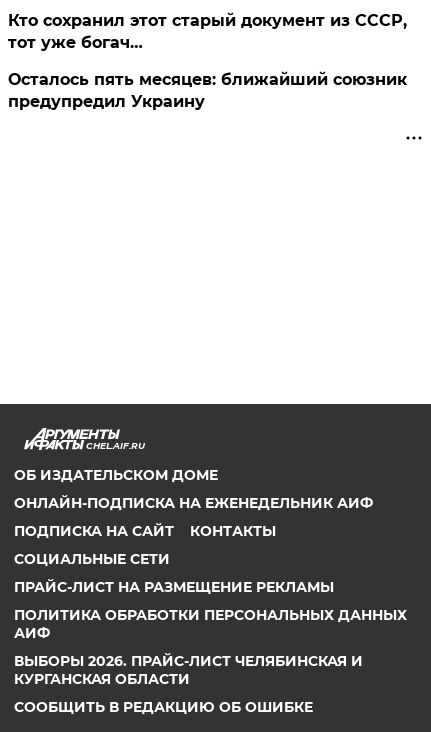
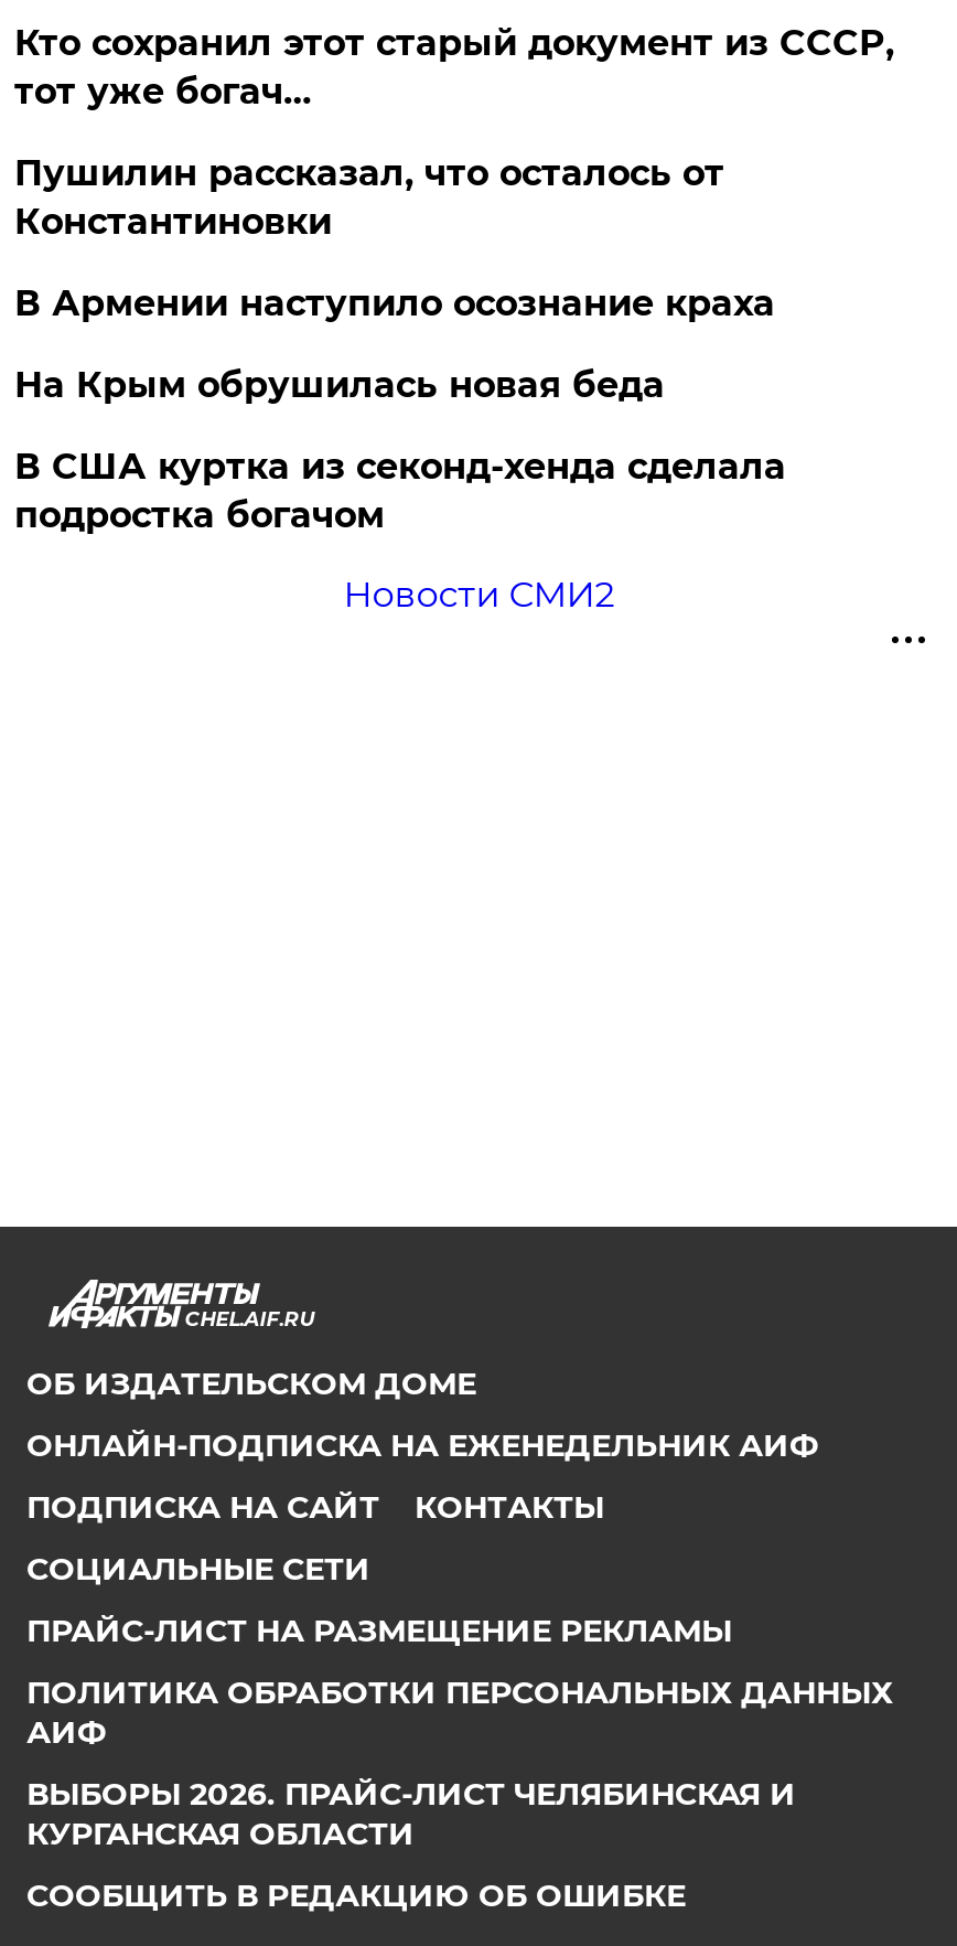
- Осталось пять месяцев: ближайший союзник
- предупредил Украину
+ Пушилин рассказал, что осталось от
+ Константиновки
+ В Армении наступило осознание краха
+ На Крым обрушилась новая беда
+ В США куртка из секонд-хенда сделала
+ подростка богачом
+ Новости СМИ2
